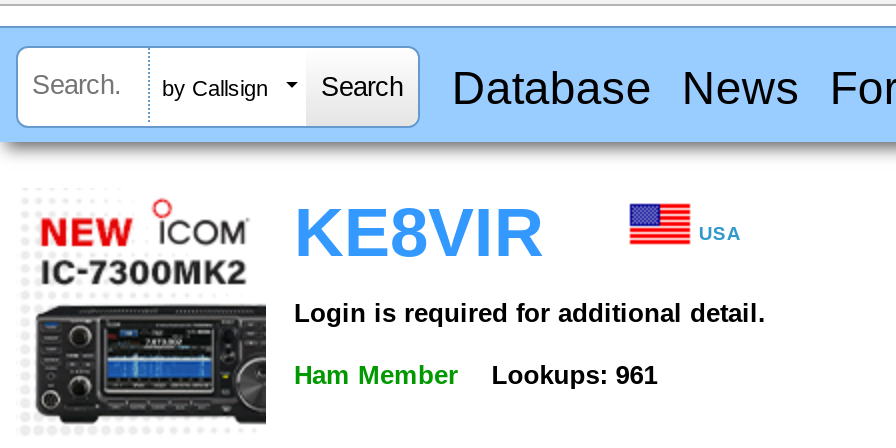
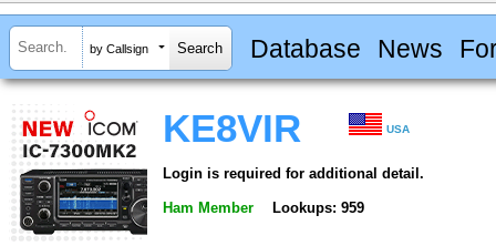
- Ham Member Lookups: 961
+ Ham Member Lookups: 959
